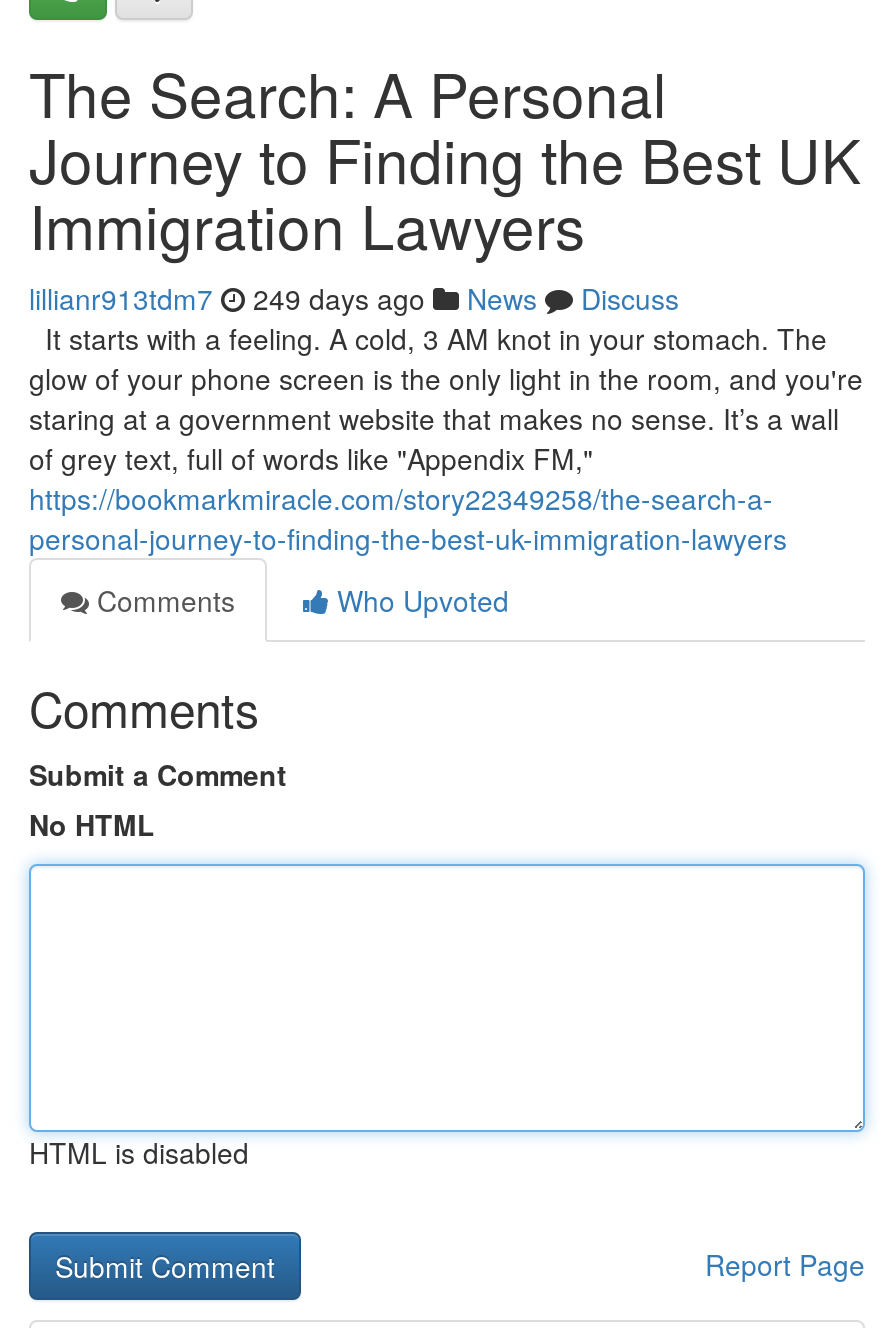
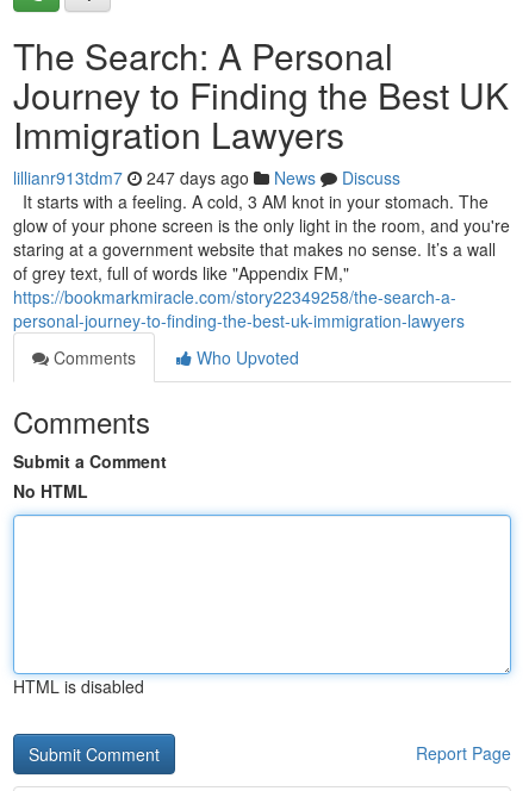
- lillianr913tdm7 249 days ago News Discuss
+ lillianr913tdm7 247 days ago News Discuss
